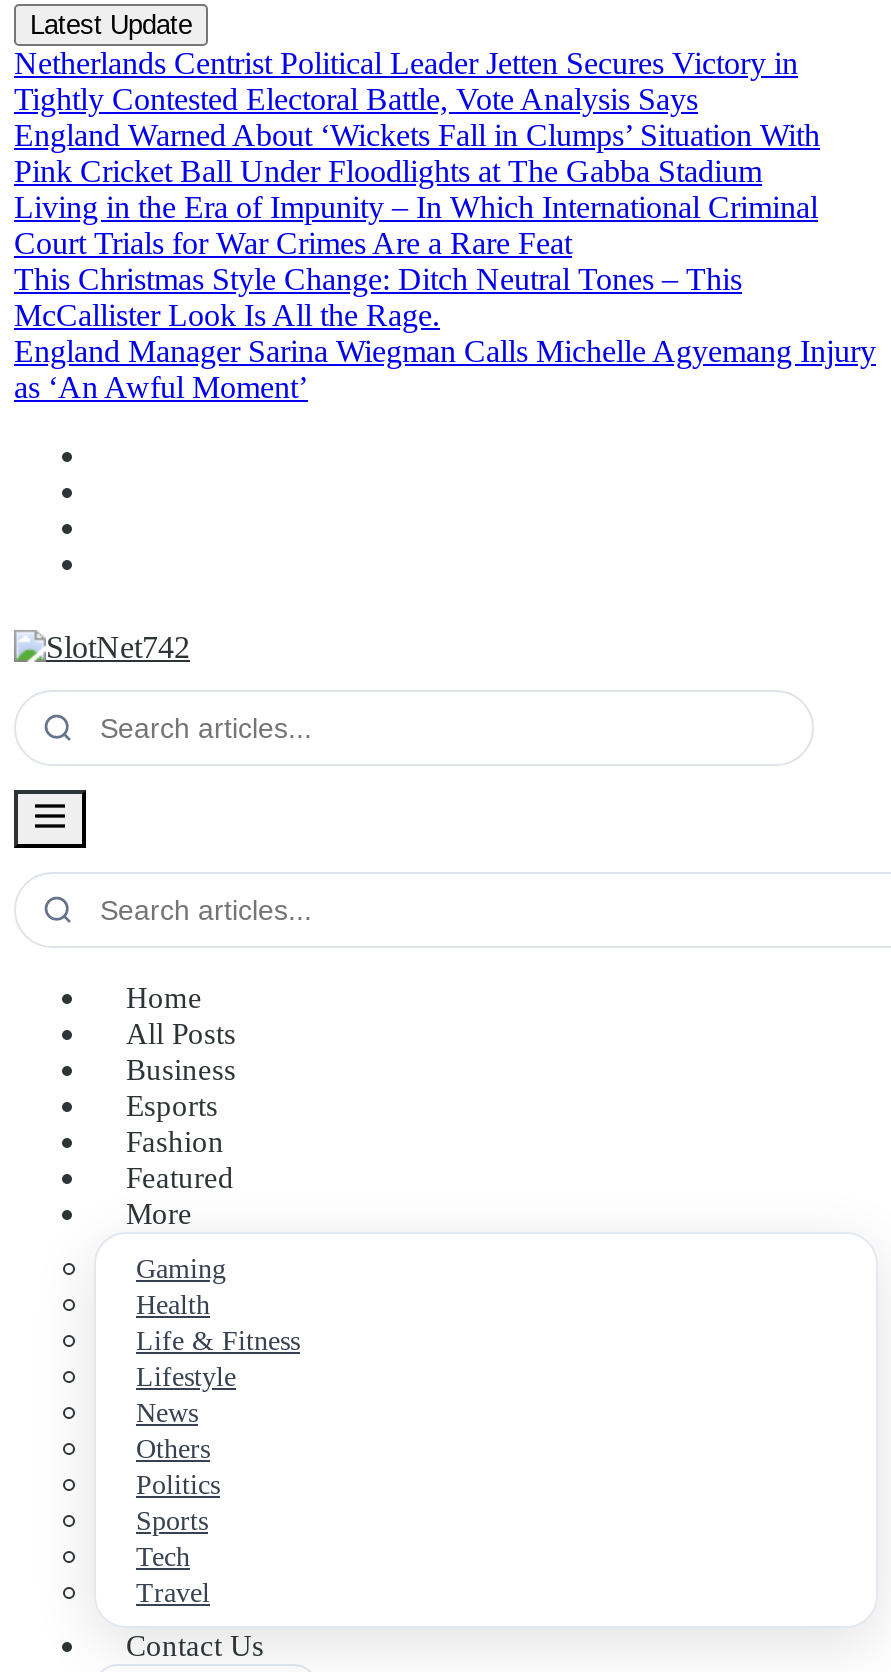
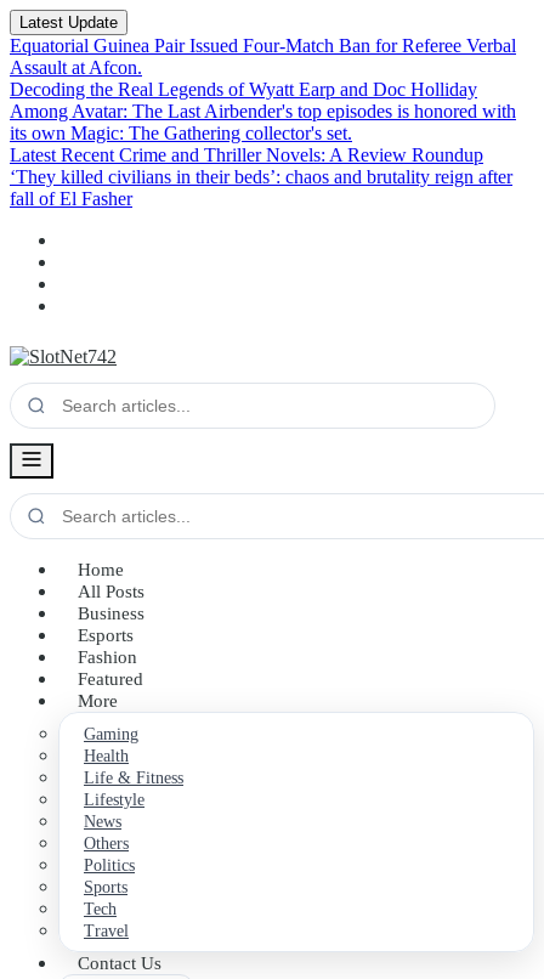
- Netherlands Centrist Political Leader Jetten Secures Victory in
- Tightly Contested Electoral Battle, Vote Analysis Says
- England Warned About ‘Wickets Fall in Clumps’ Situation With
- Pink Cricket Ball Under Floodlights at The Gabba Stadium
- Living in the Era of Impunity – In Which International Criminal
- Court Trials for War Crimes Are a Rare Feat
- This Christmas Style Change: Ditch Neutral Tones – This
- McCallister Look Is All the Rage.
- England Manager Sarina Wiegman Calls Michelle Agyemang Injury
- as ‘An Awful Moment’
+ Equatorial Guinea Pair Issued Four-Match Ban for Referee Verbal
+ Assault at Afcon.
+ Decoding the Real Legends of Wyatt Earp and Doc Holliday
+ Among Avatar: The Last Airbender's top episodes is honored with
+ its own Magic: The Gathering collector's set.
+ Latest Recent Crime and Thriller Novels: A Review Roundup
+ ‘They killed civilians in their beds’: chaos and brutality reign after
+ fall of El Fasher
